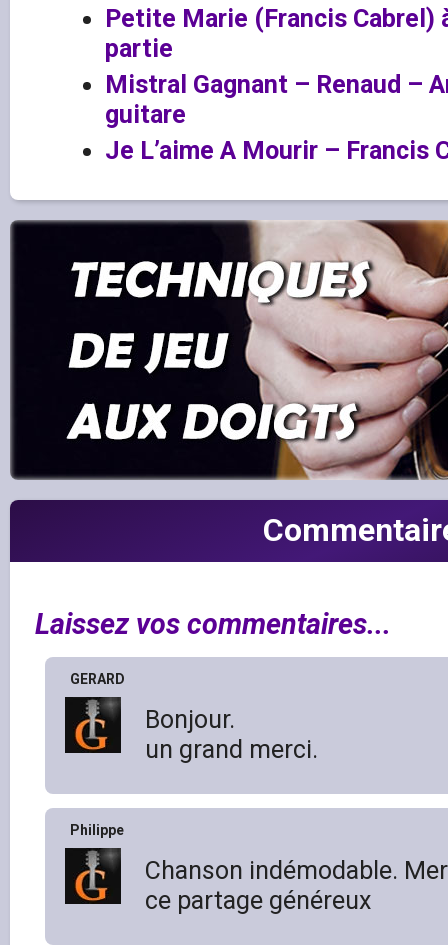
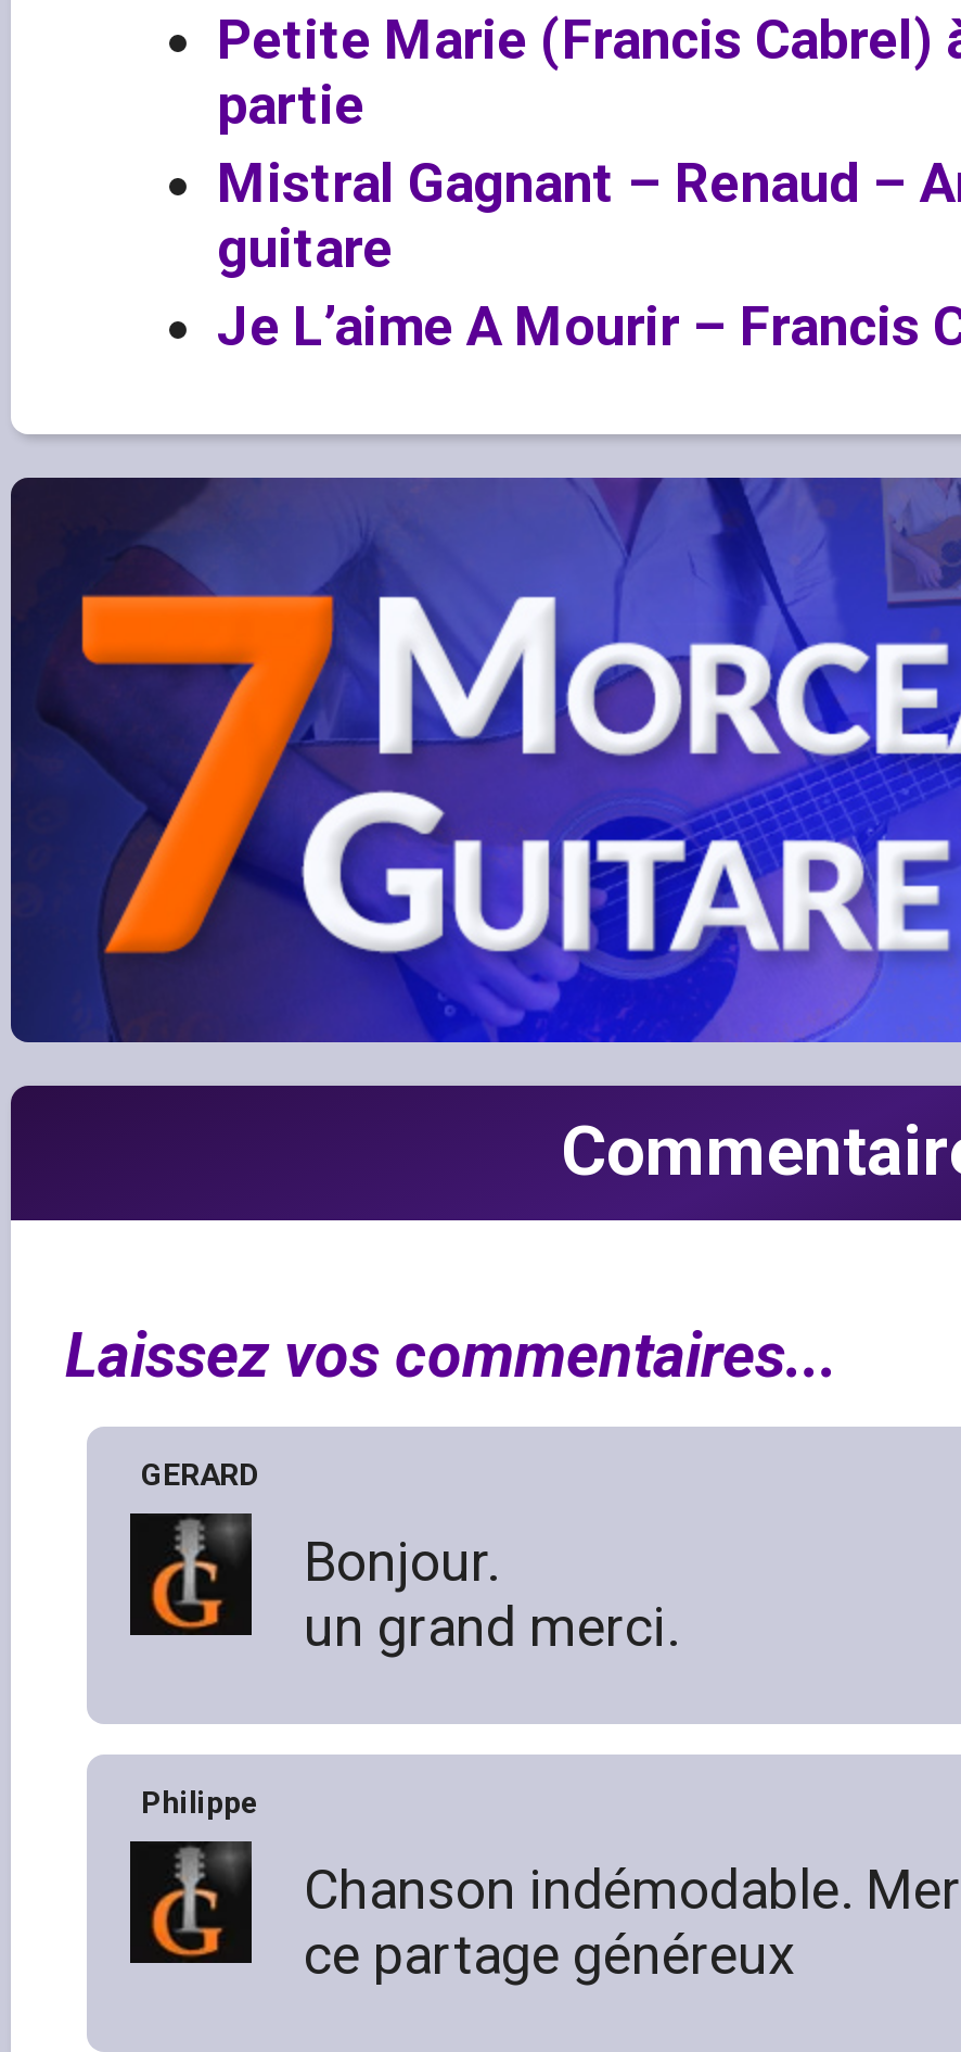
- [image]
+ [image]
